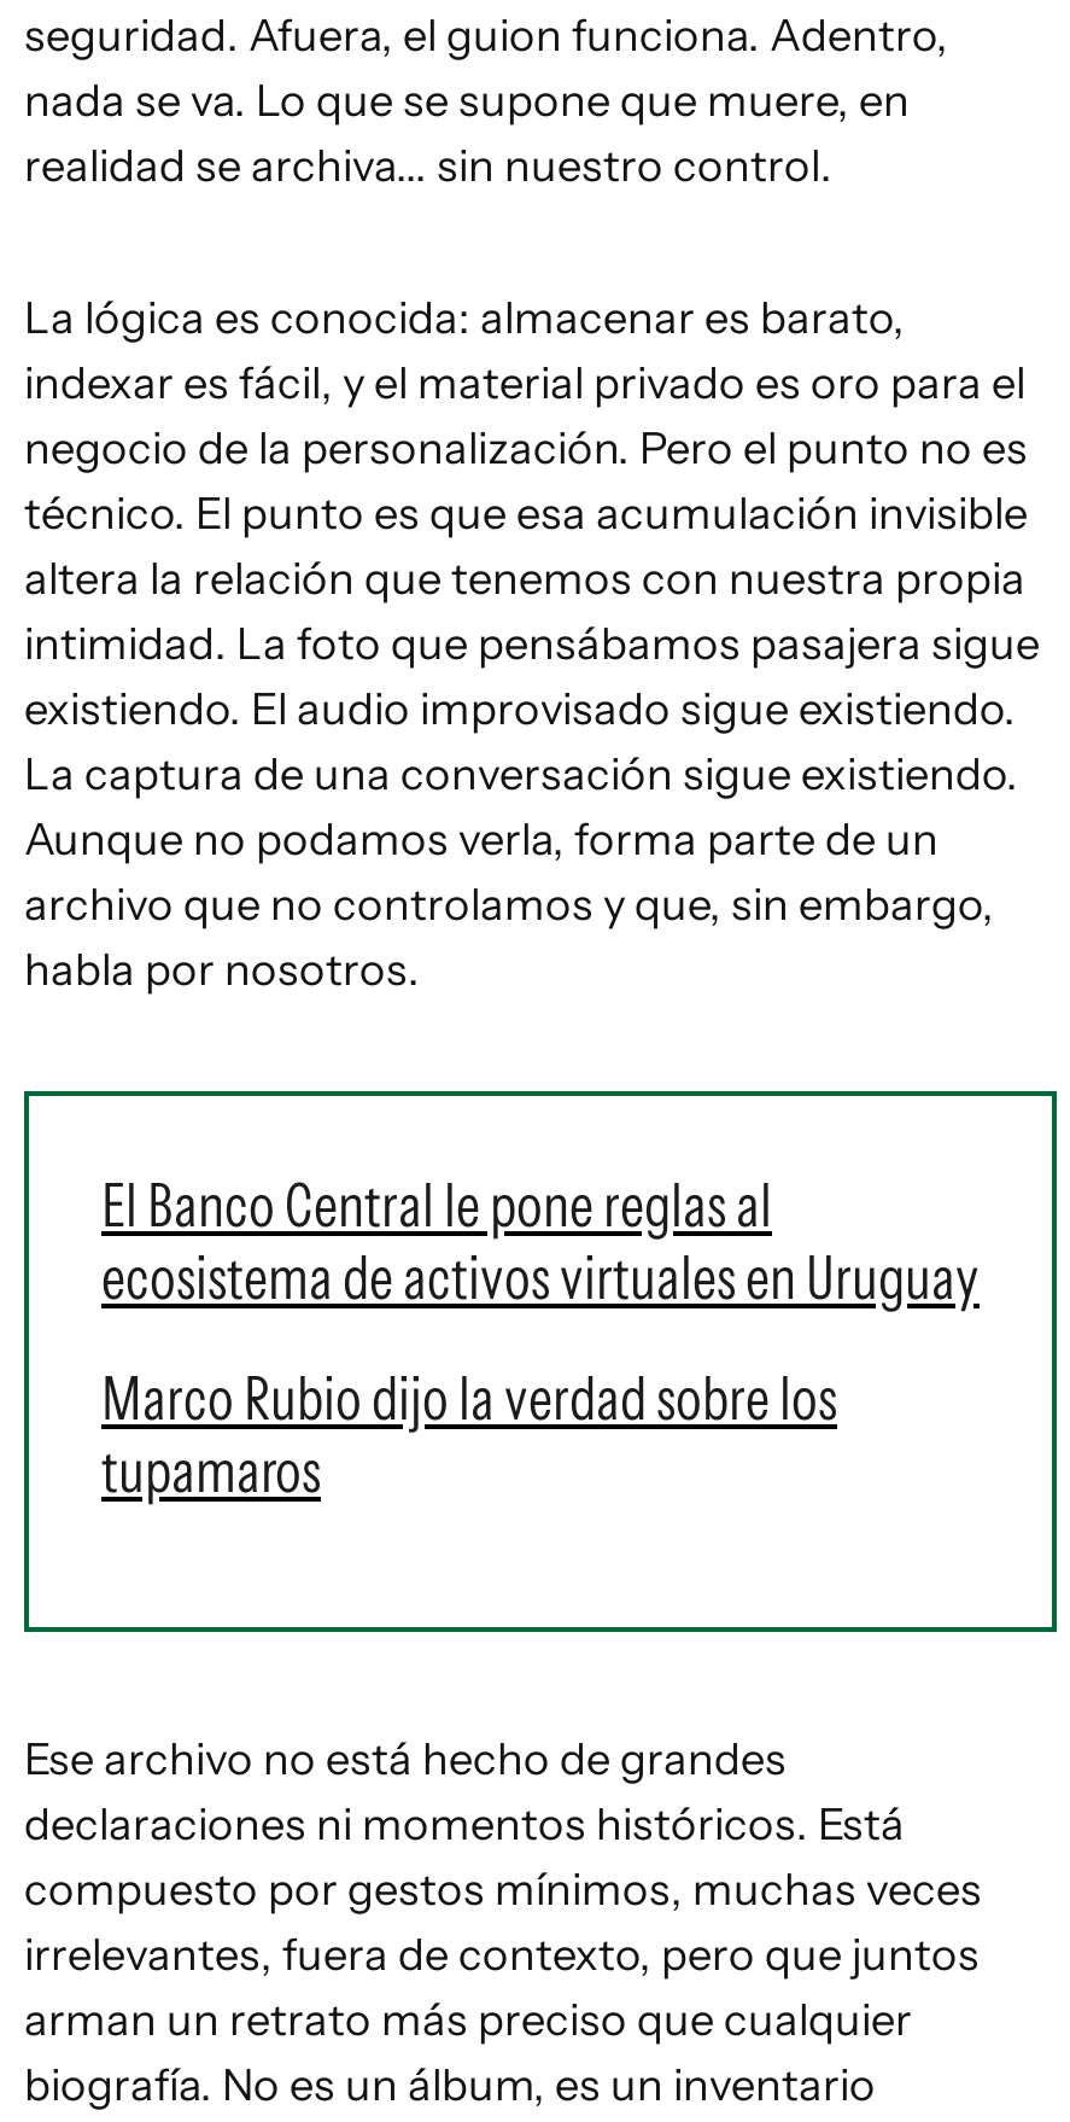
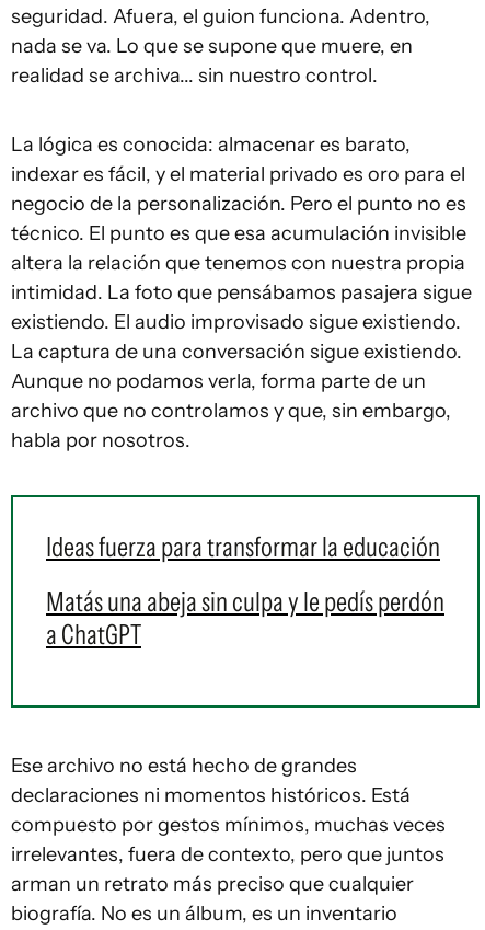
- El Banco Central le pone reglas al
- ecosistema de activos virtuales en Uruguay
+ Ideas fuerza para transformar la educación

- Marco Rubio dijo la verdad sobre los
- tupamaros
+ Matás una abeja sin culpa y le pedís perdón
+ a ChatGPT
